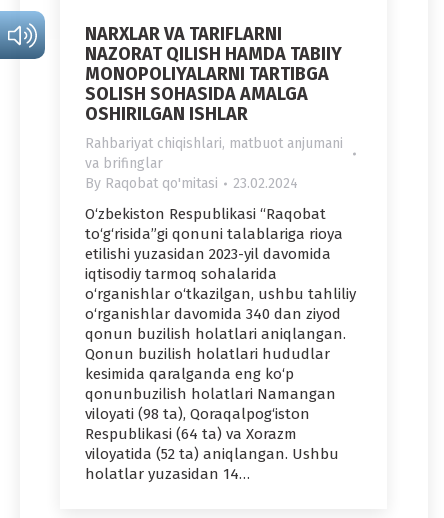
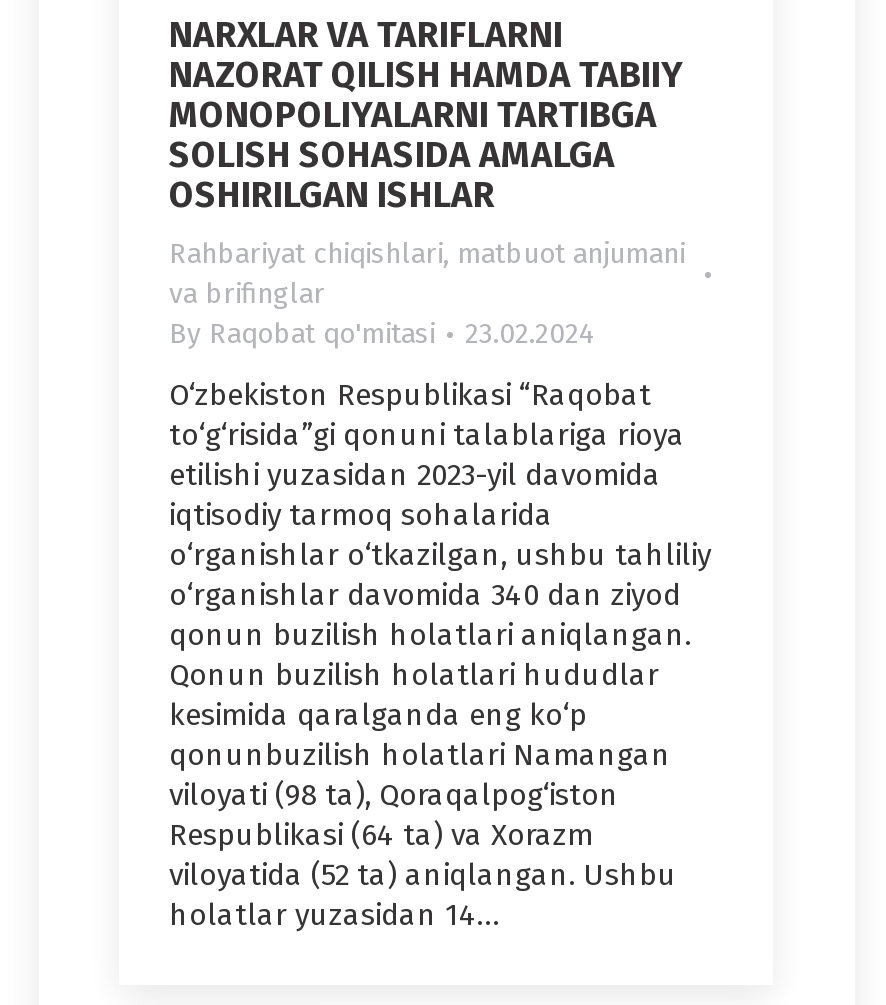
- [image]
